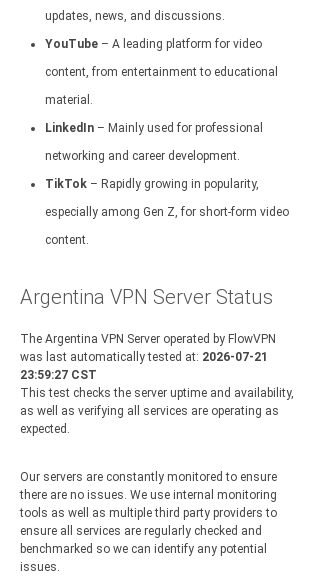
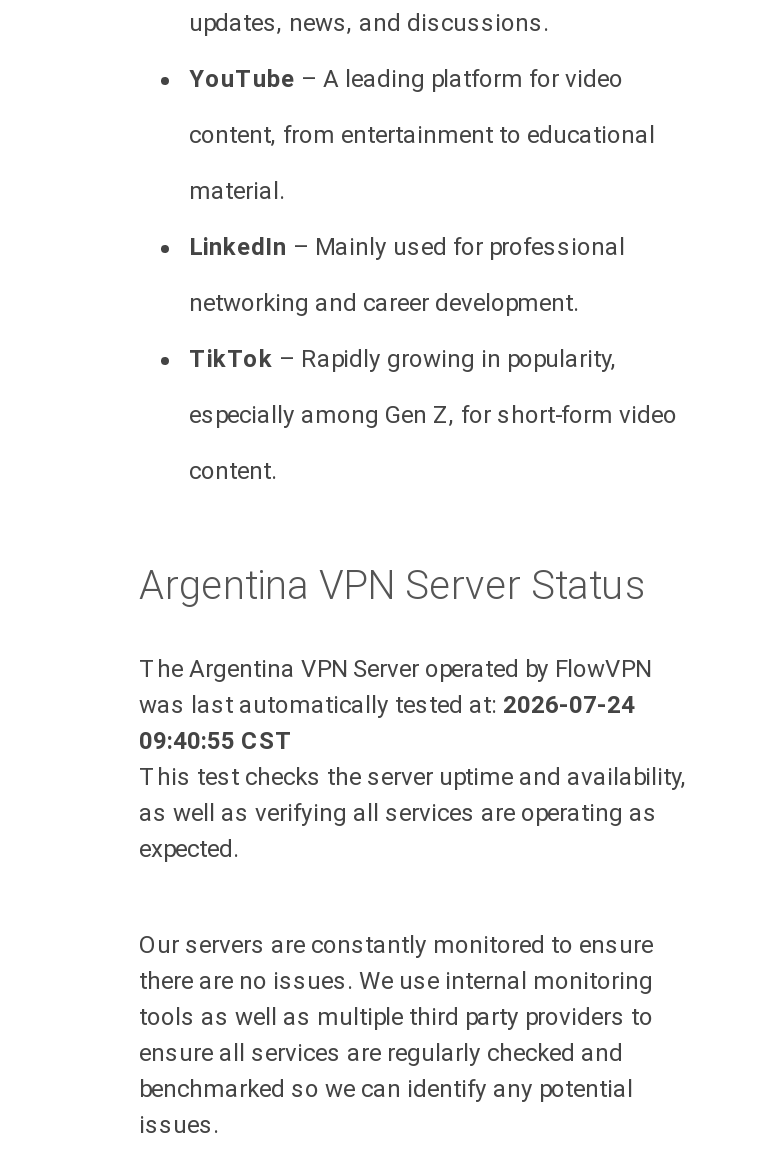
- was last automatically tested at: 2026-07-21
+ was last automatically tested at: 2026-07-24

- 23:59:27 CST
+ 09:40:55 CST
